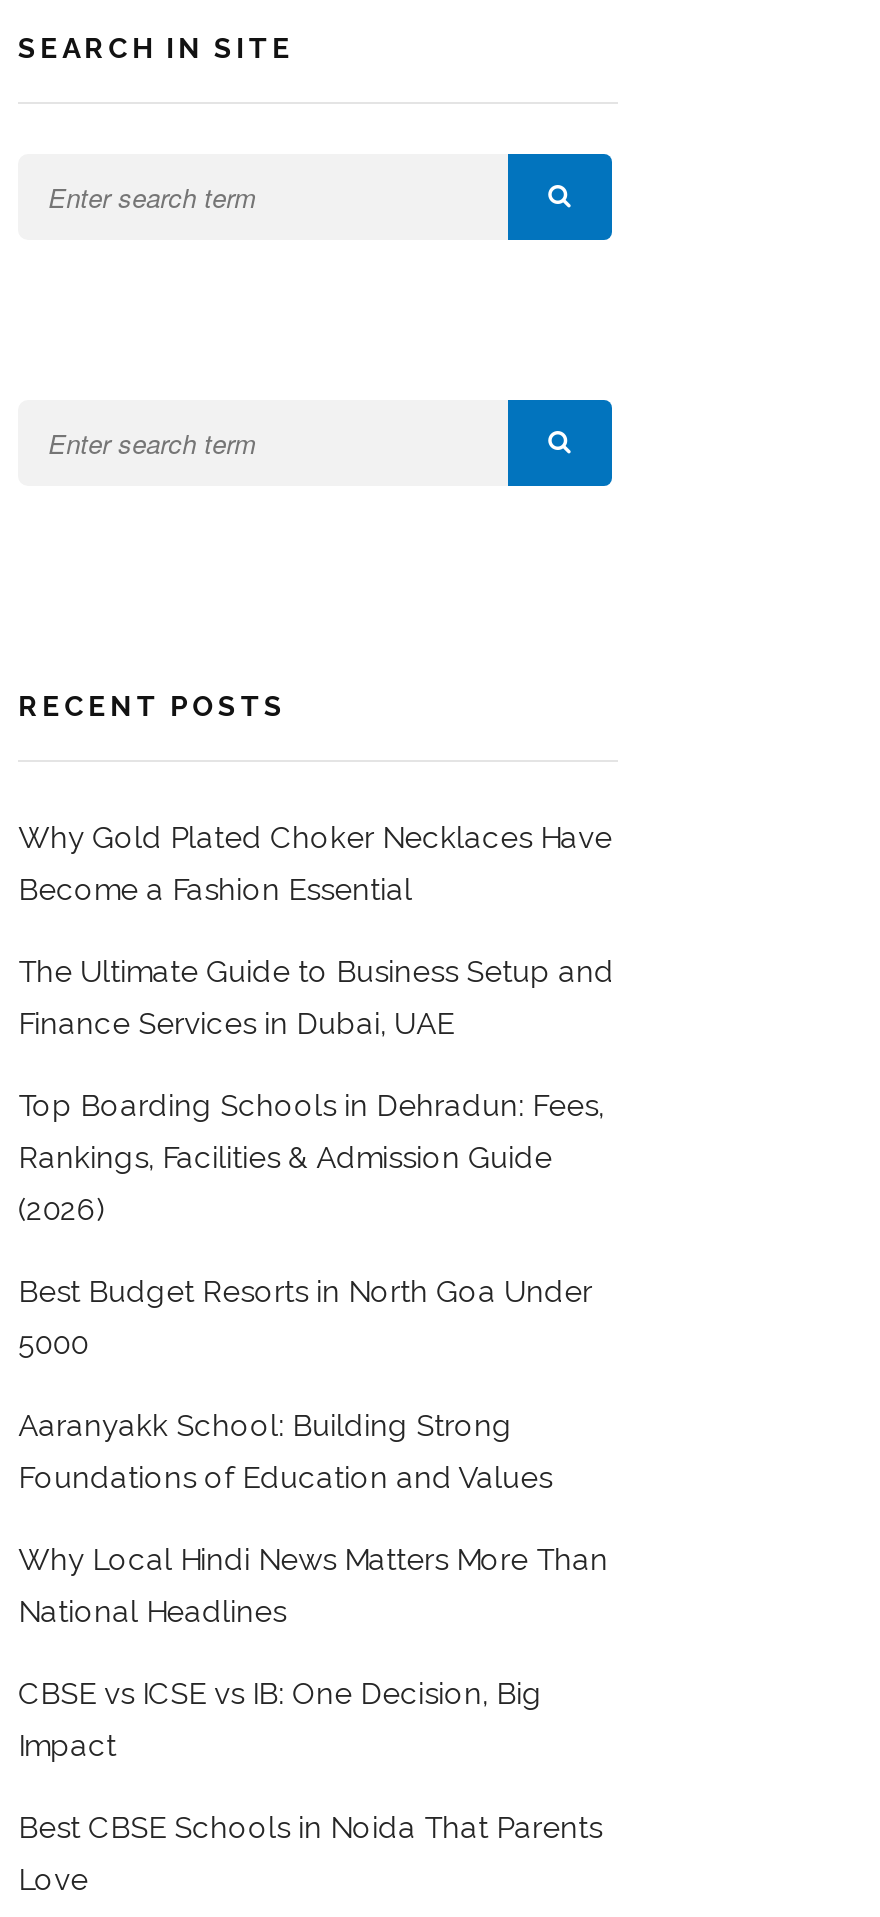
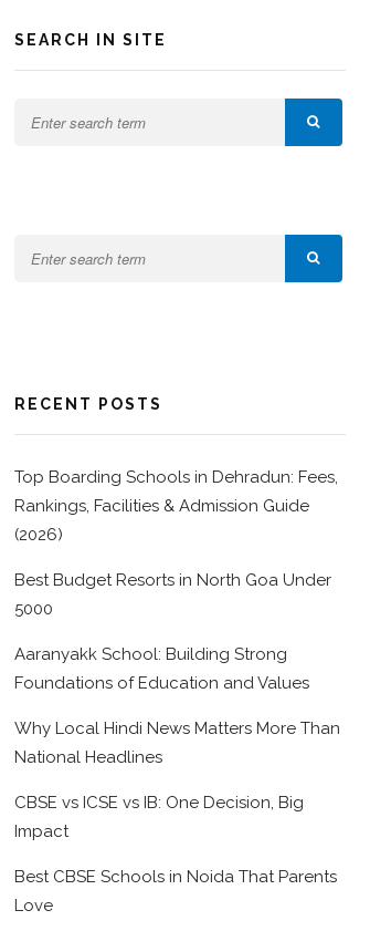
- Why Gold Plated Choker Necklaces Have
- Become a Fashion Essential
- The Ultimate Guide to Business Setup and
- Finance Services in Dubai, UAE
